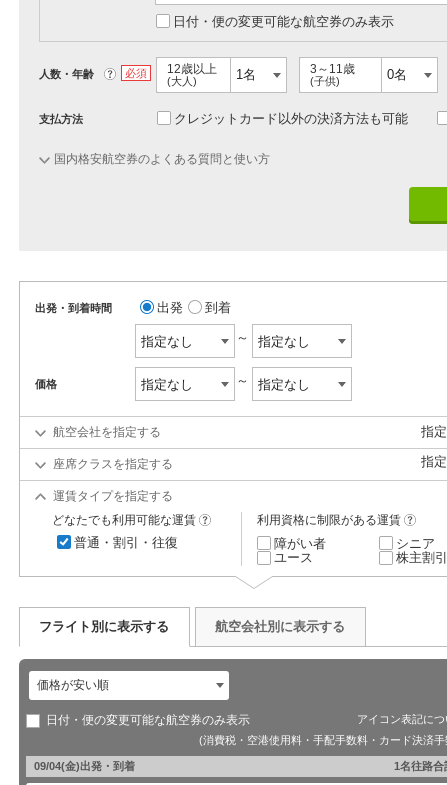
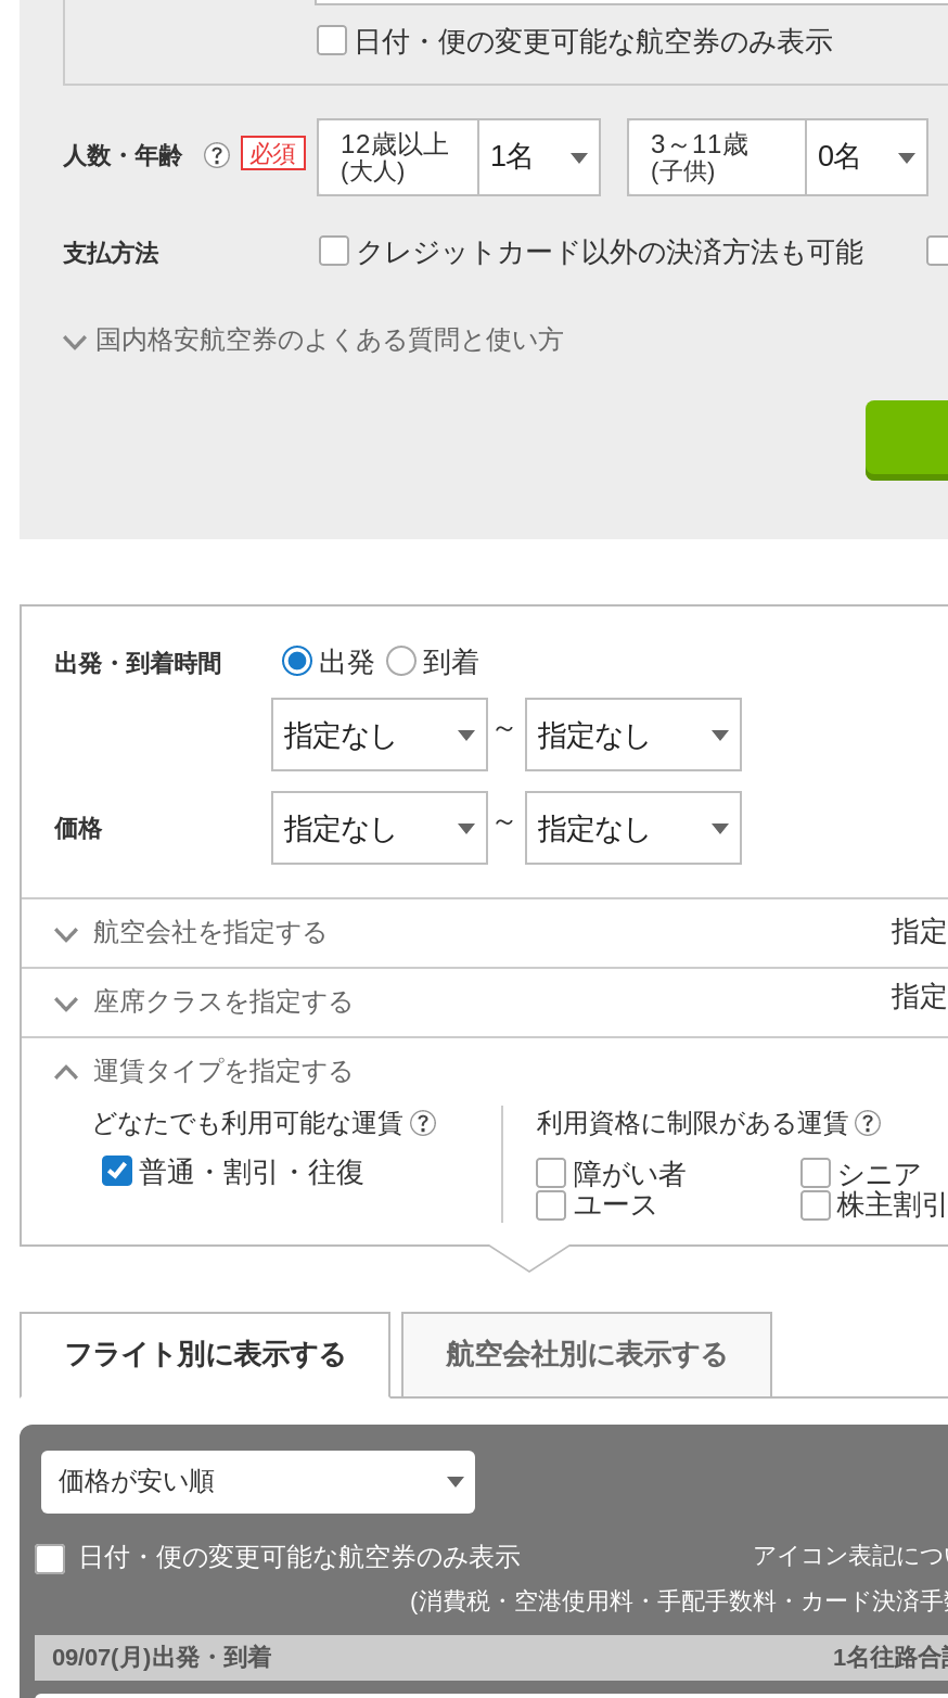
- 09/04(金)出発・到着
+ 09/07(月)出発・到着
